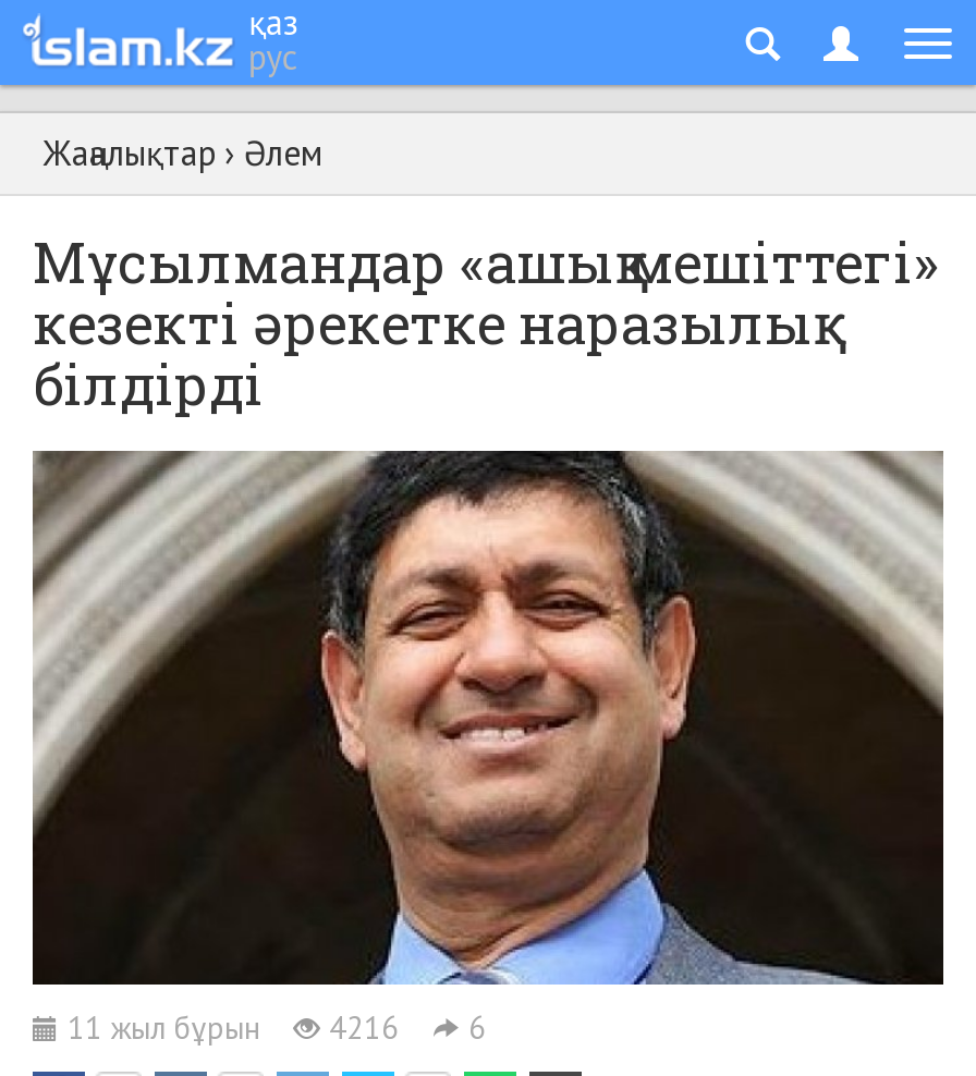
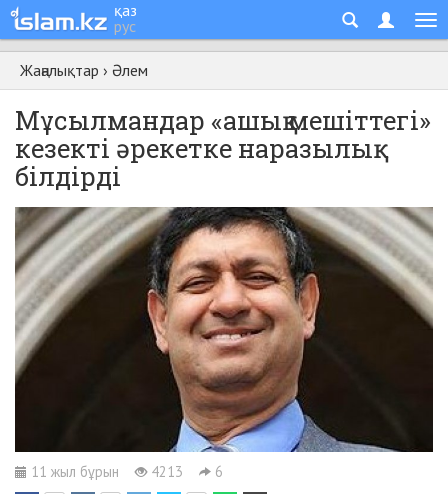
- 11 жыл бұрын 4216 6
+ 11 жыл бұрын 4213 6
